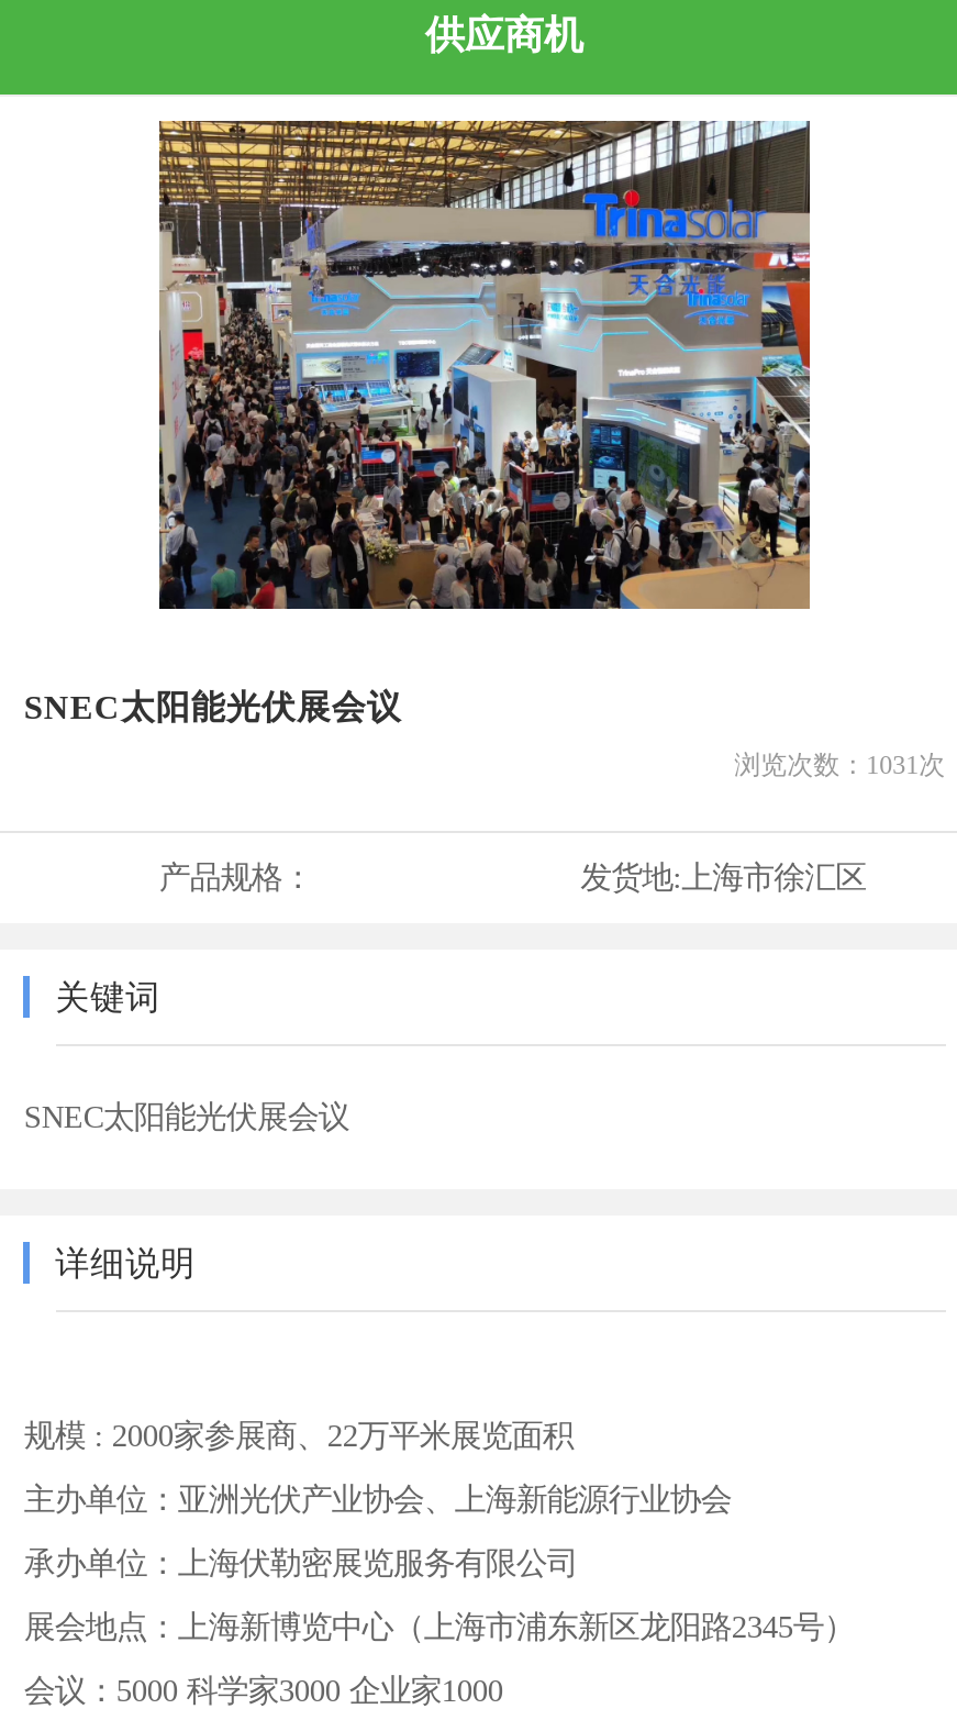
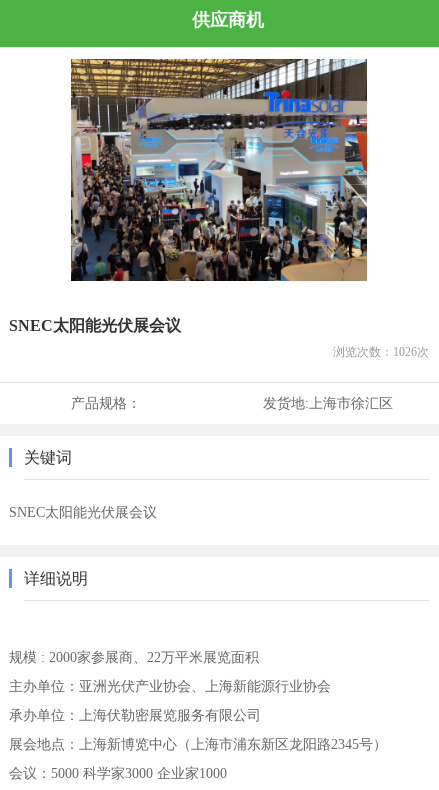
- 浏览次数：1031次
+ 浏览次数：1026次
